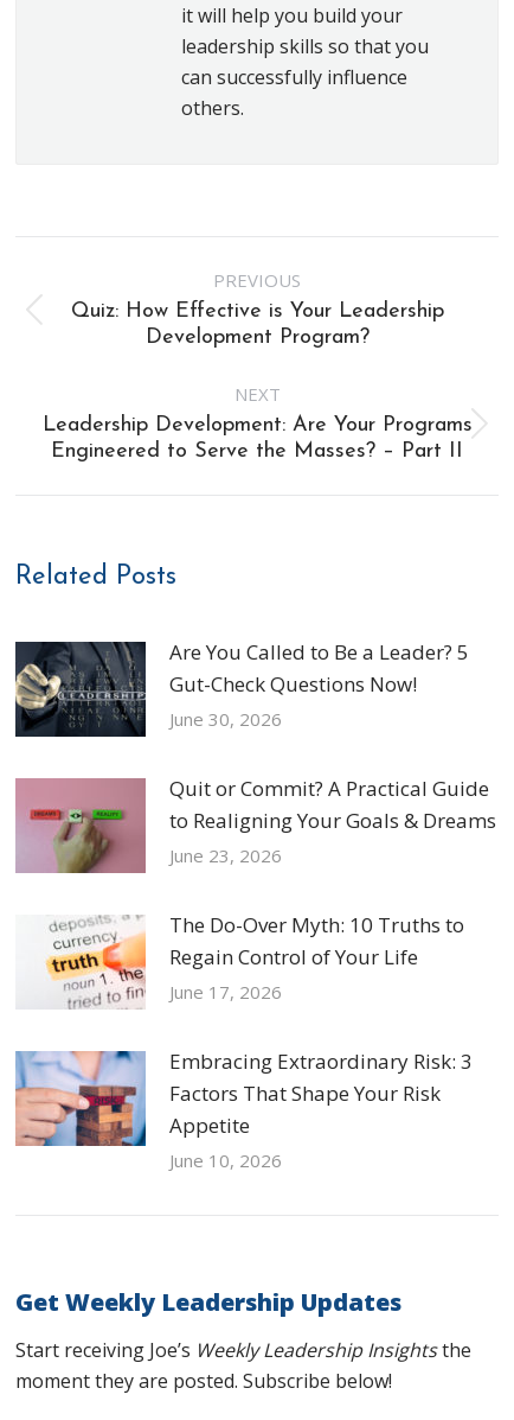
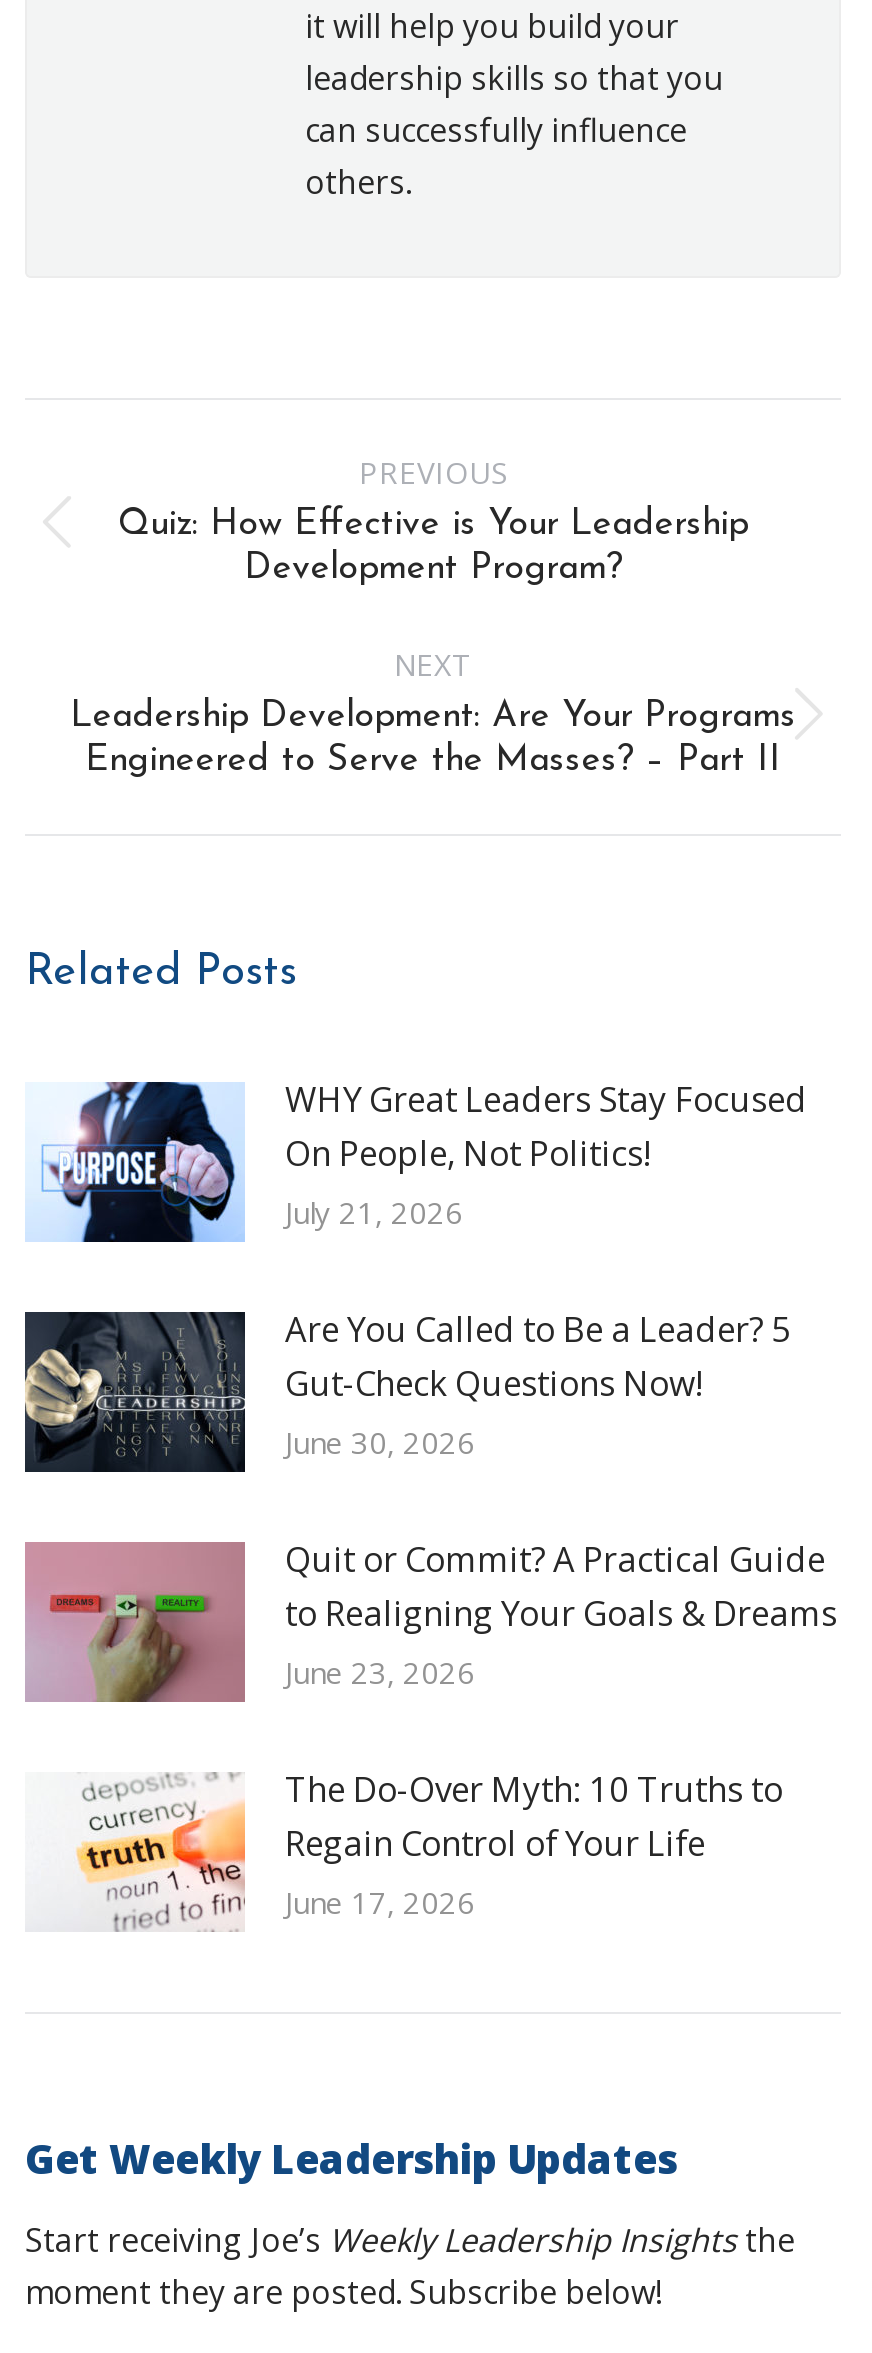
+ [image]
+ WHY Great Leaders Stay Focused
+ On People, Not Politics!
+ July 21, 2026

moved down: [image] | Are You Called to Be a Leader? 5 | Gut-Check Questions Now! | ... | Regain Control of Your Life | June 17, 2026

- [image]
- Embracing Extraordinary Risk: 3
- Factors That Shape Your Risk
- Appetite
- June 10, 2026
